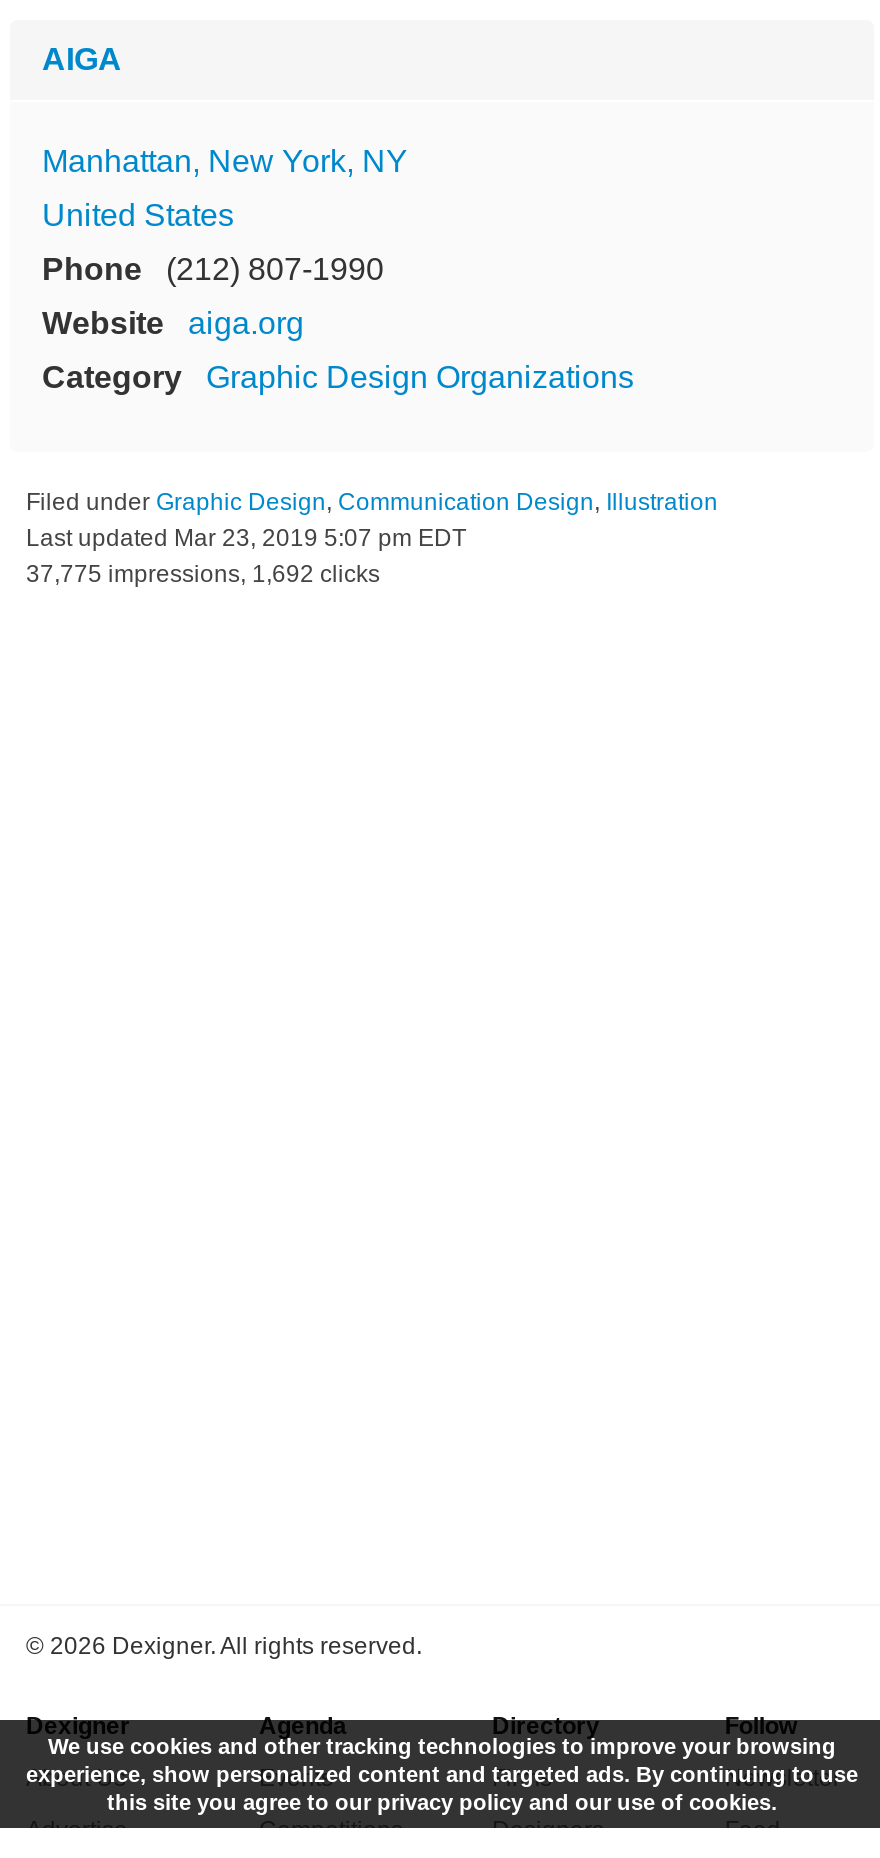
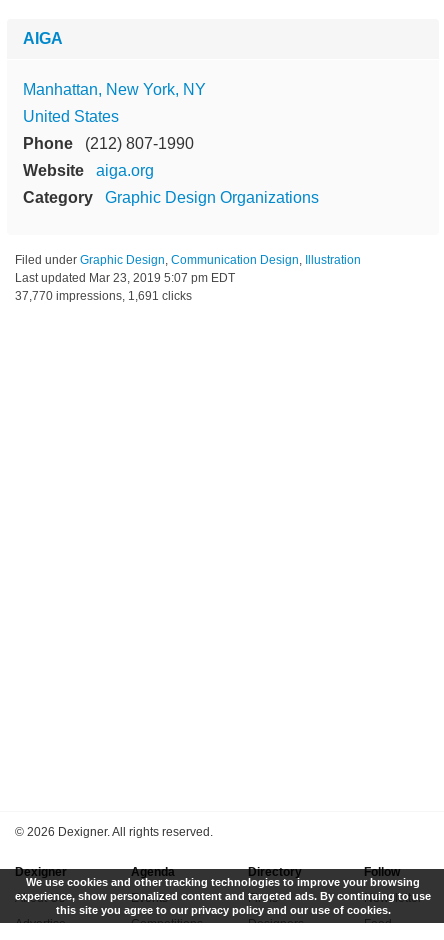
- 37,775 impressions, 1,692 clicks
+ 37,770 impressions, 1,691 clicks
